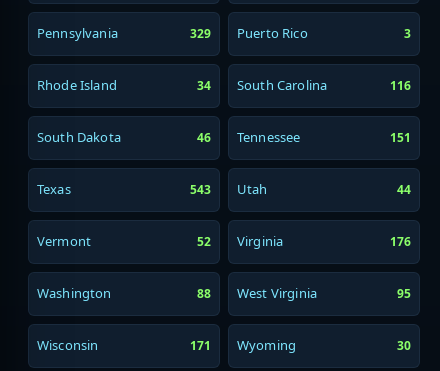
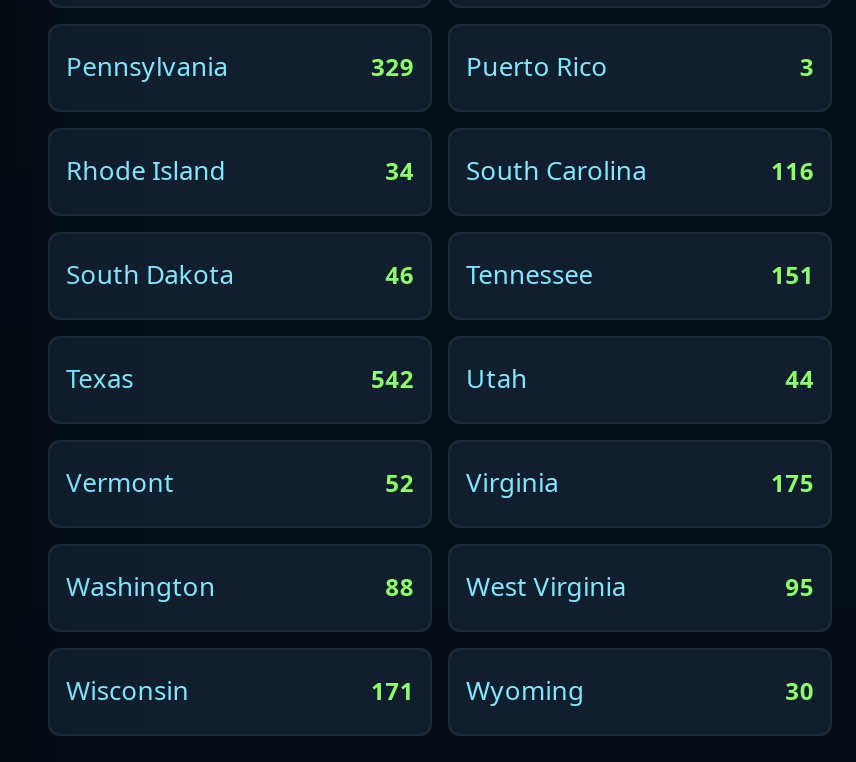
- 543 Utah
+ 542 Utah

- 176
+ 175
